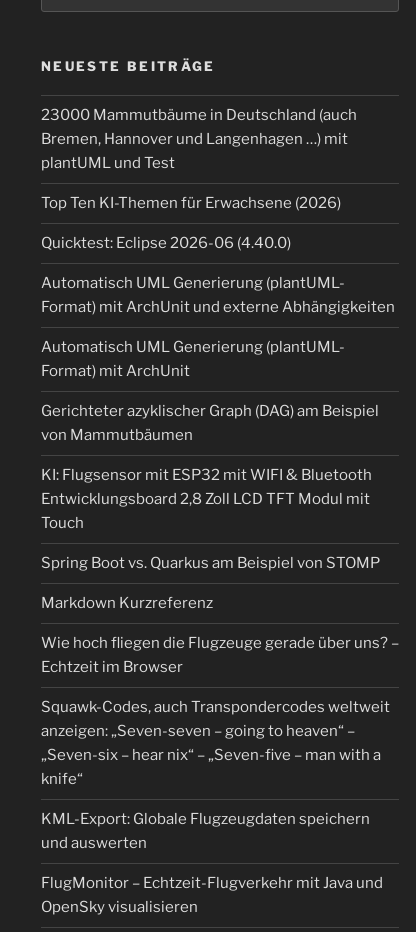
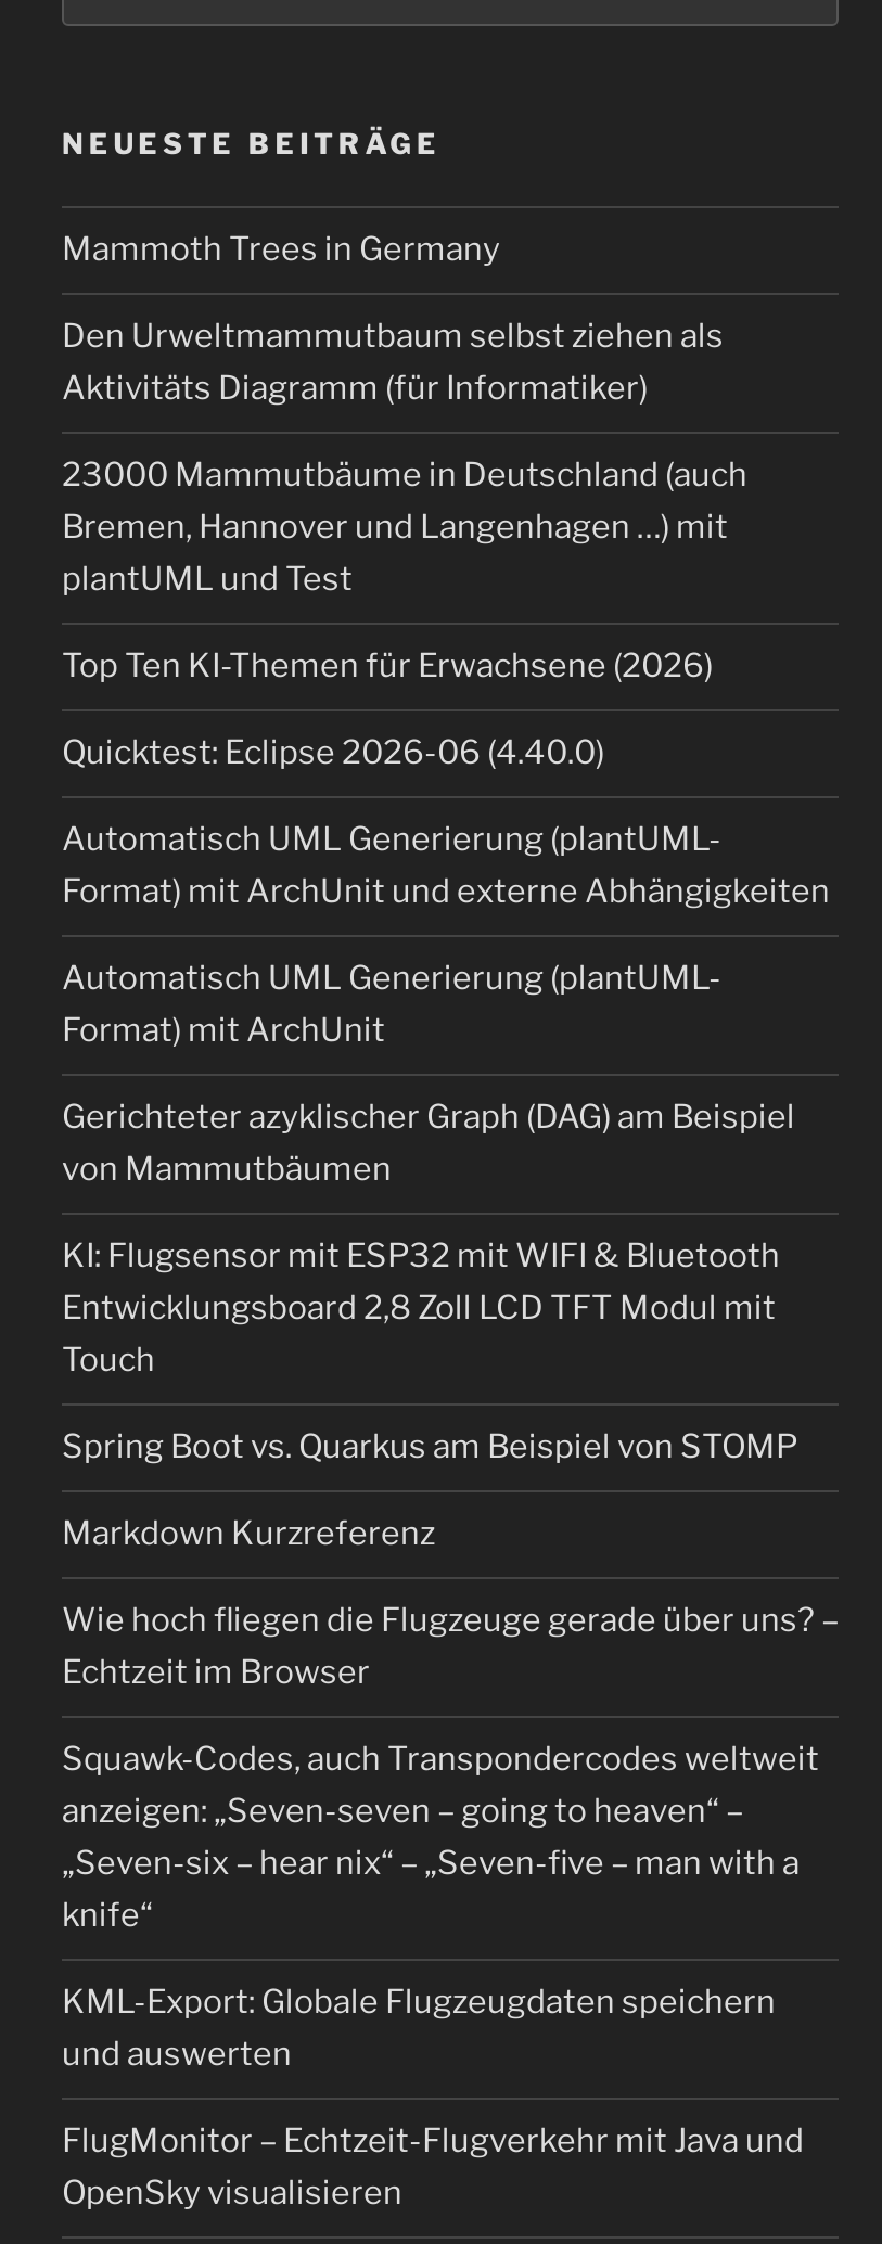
+ Mammoth Trees in Germany
+ Den Urweltmammutbaum selbst ziehen als
+ Aktivitäts Diagramm (für Informatiker)
